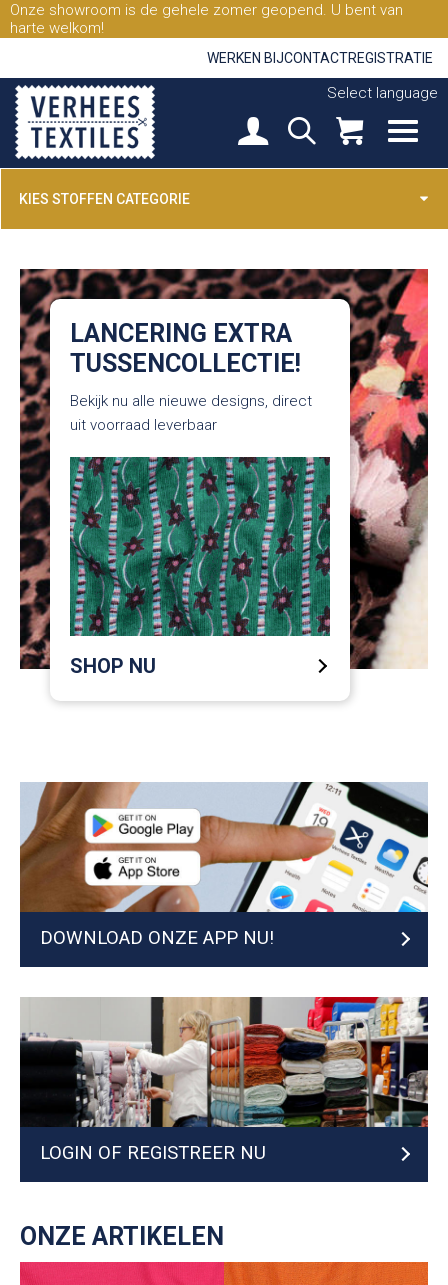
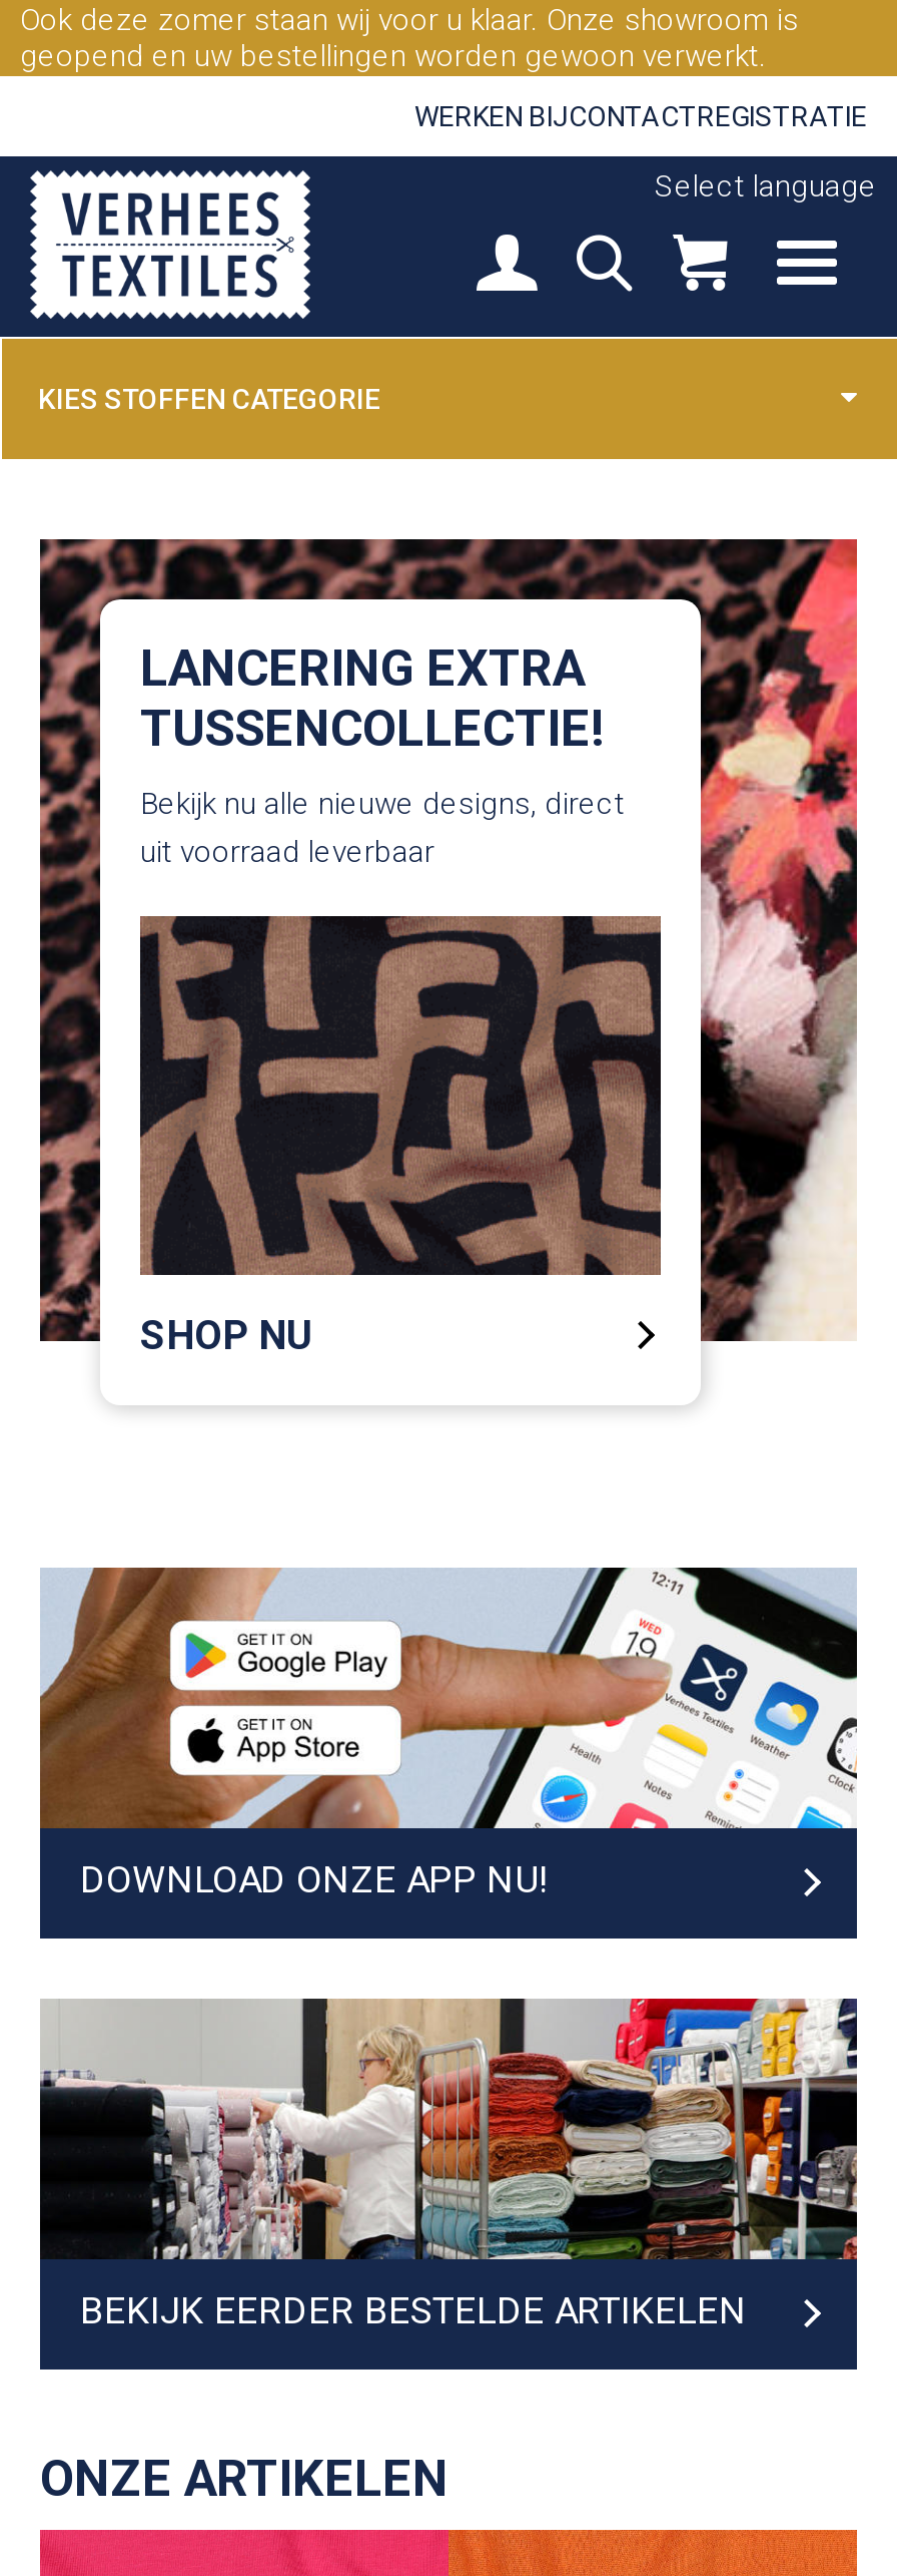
- Onze showroom is de gehele zomer geopend. U bent van
- harte welkom!
+ Ook deze zomer staan wij voor u klaar. Onze showroom is
+ geopend en uw bestellingen worden gewoon verwerkt.

- [image]
+ [image]

- LOGIN OF REGISTREER NU
+ BEKIJK EERDER BESTELDE ARTIKELEN
